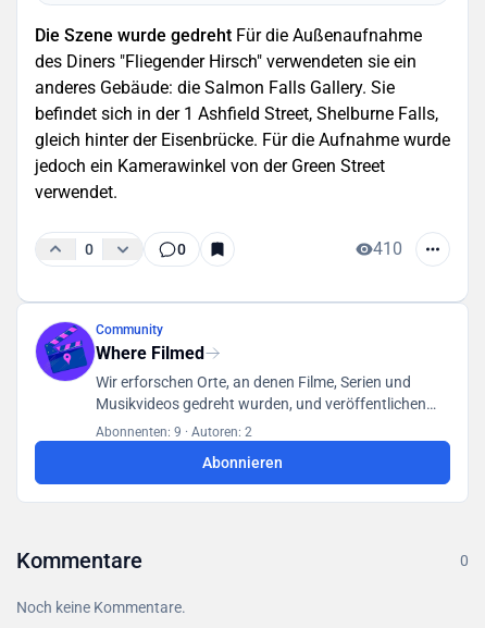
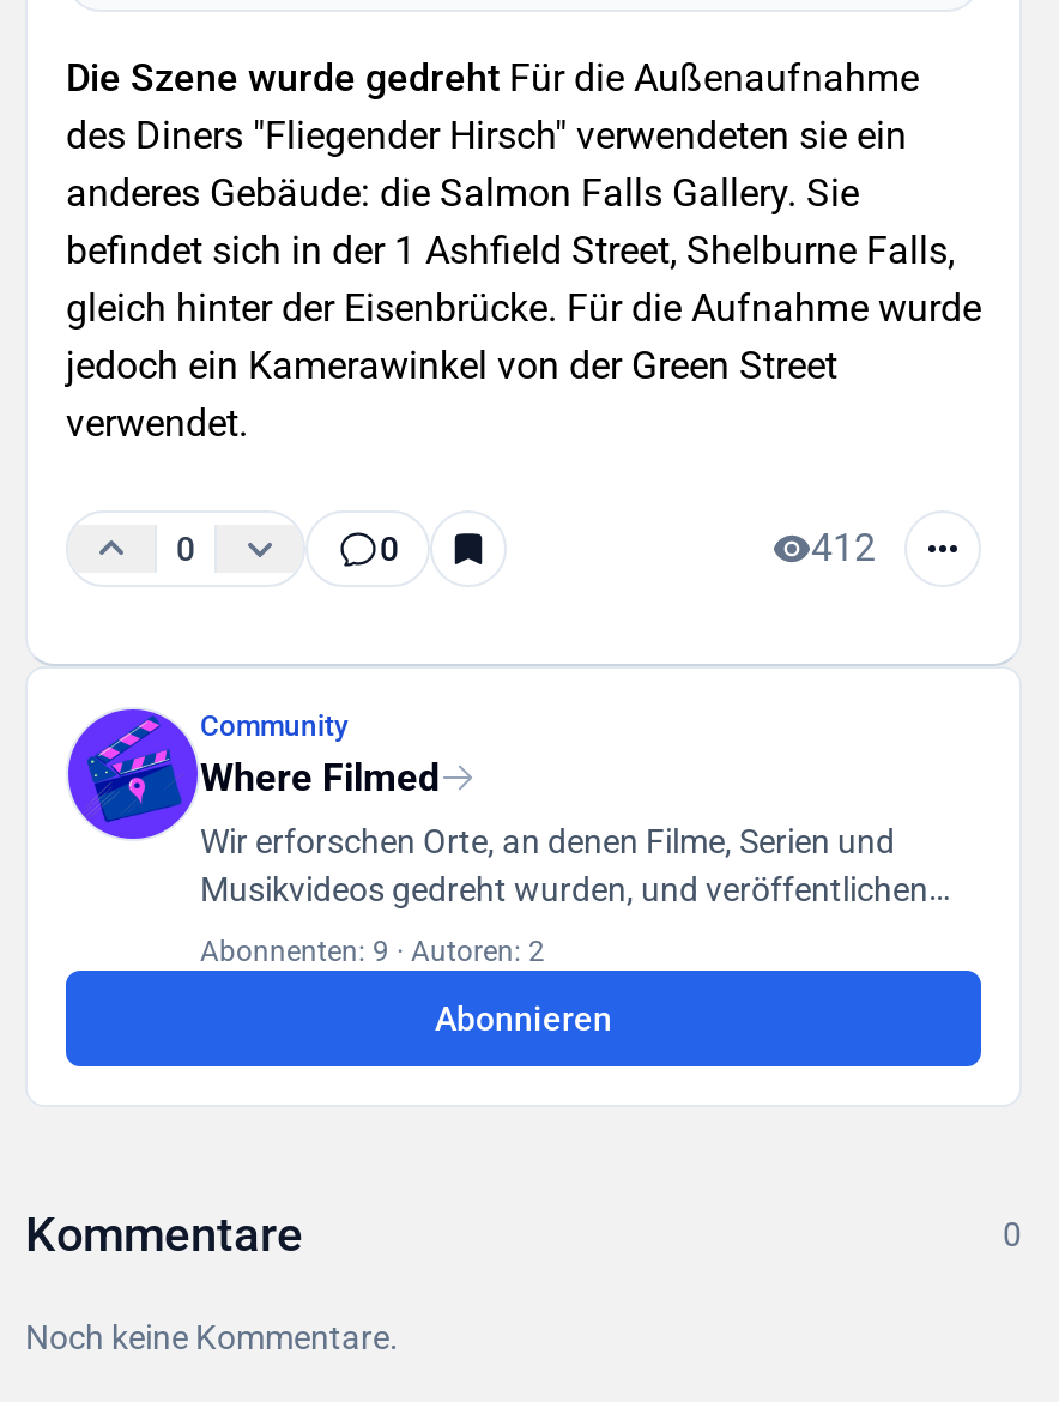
- 410
+ 412
